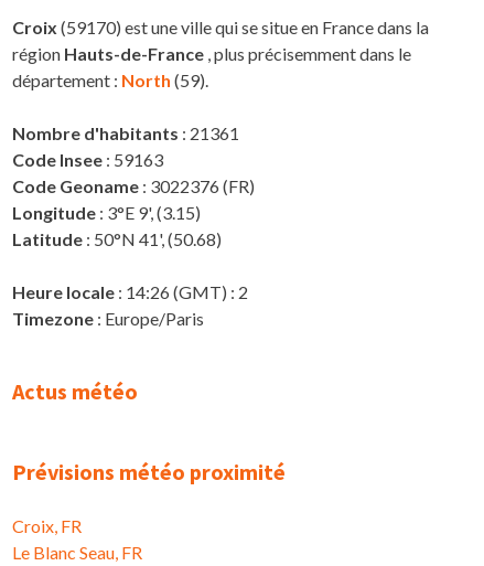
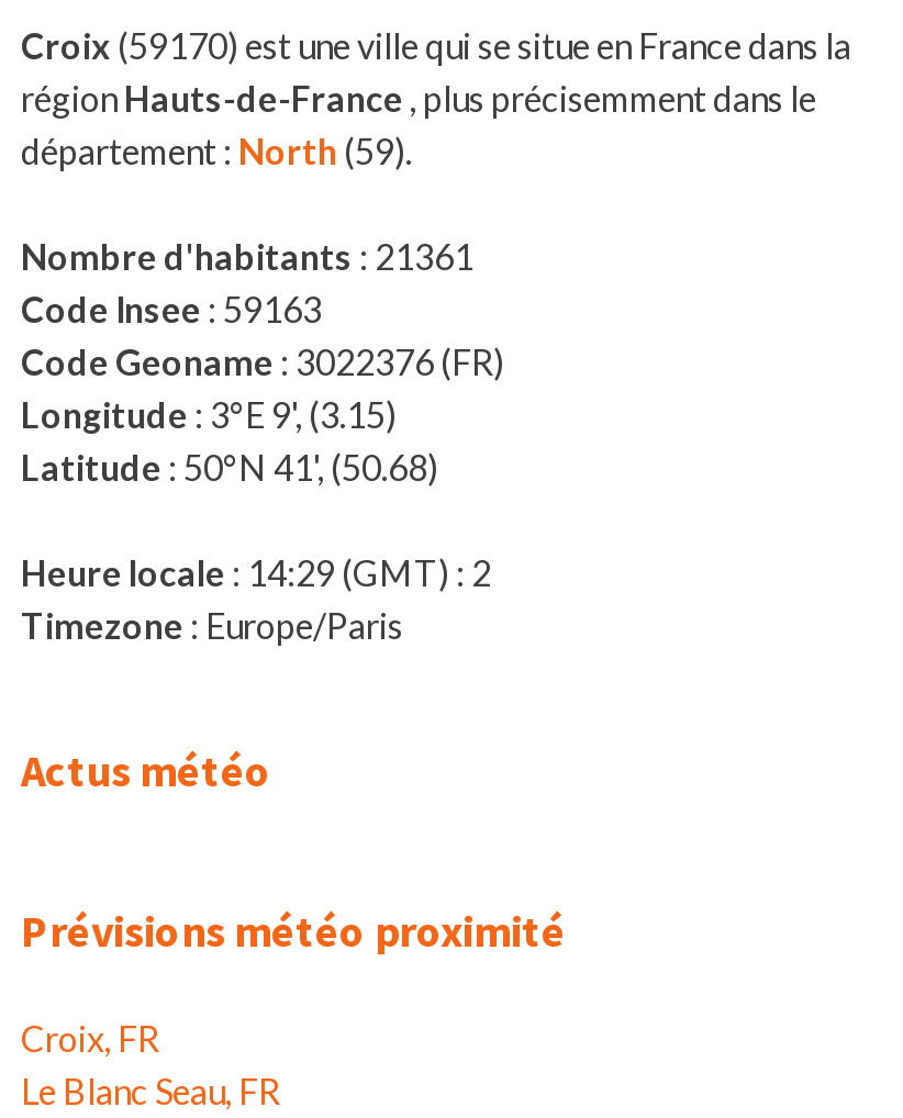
- Heure locale: 14:26 (GMT) : 2
+ Heure locale: 14:29 (GMT) : 2
